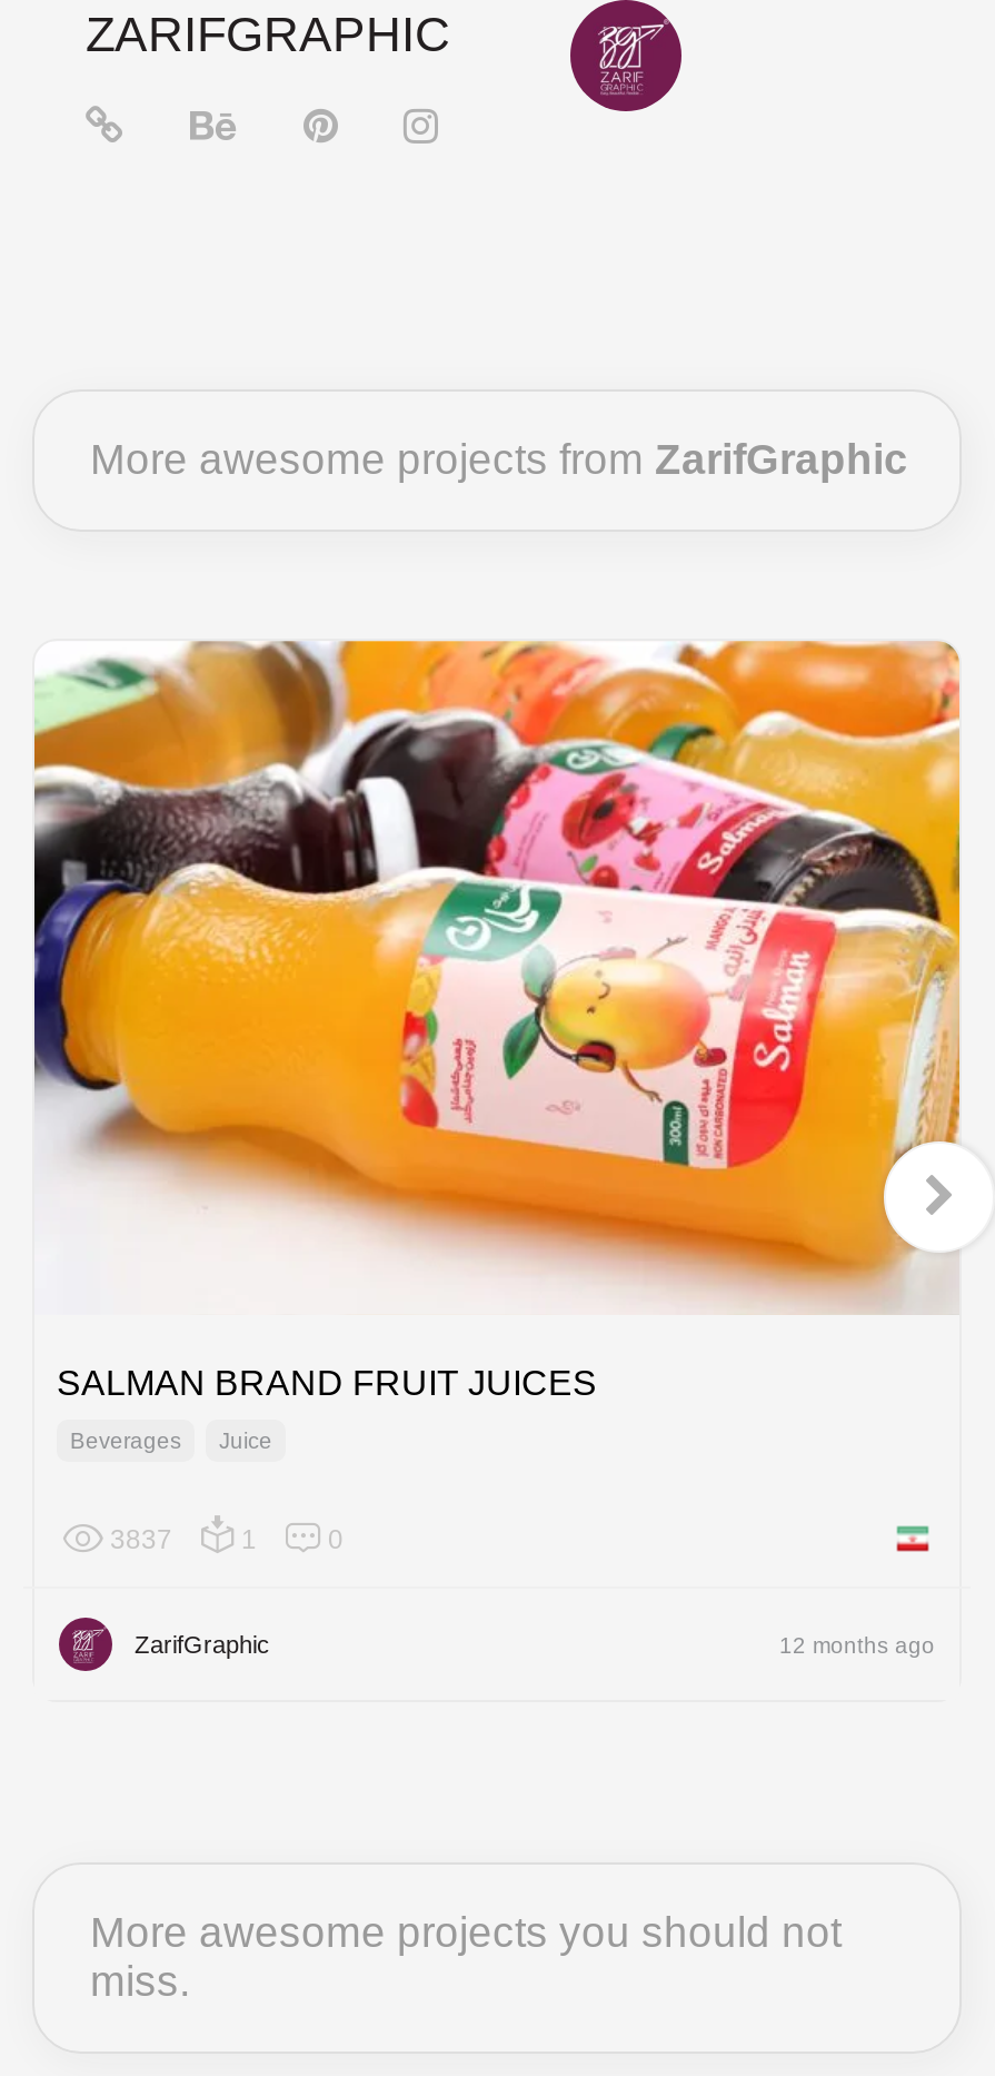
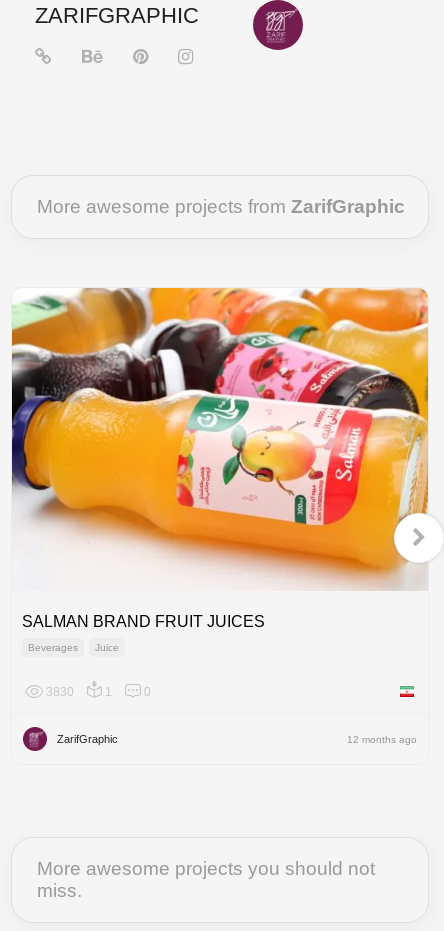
- 3837
+ 3830
